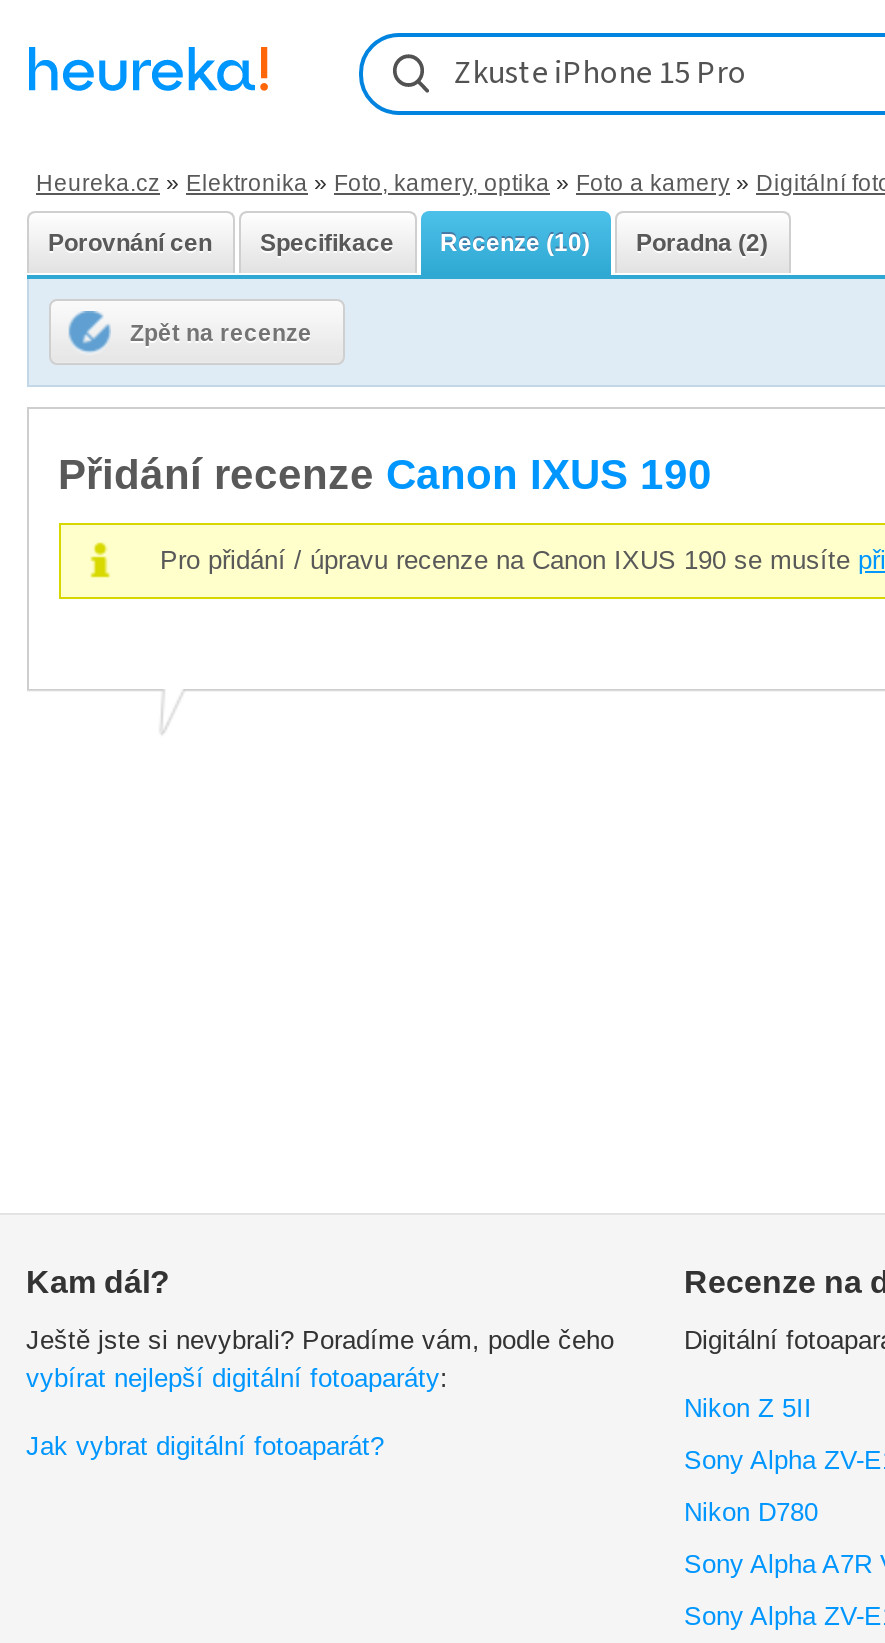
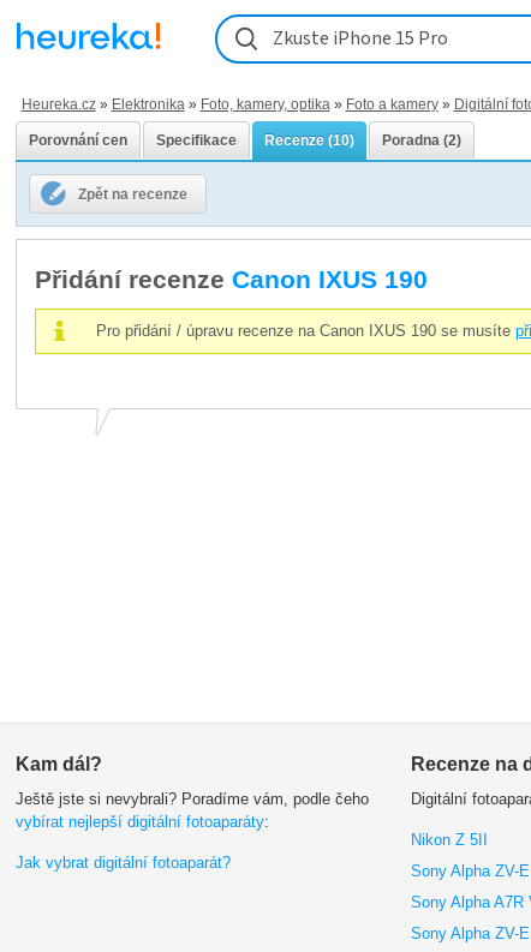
- Nikon D780
